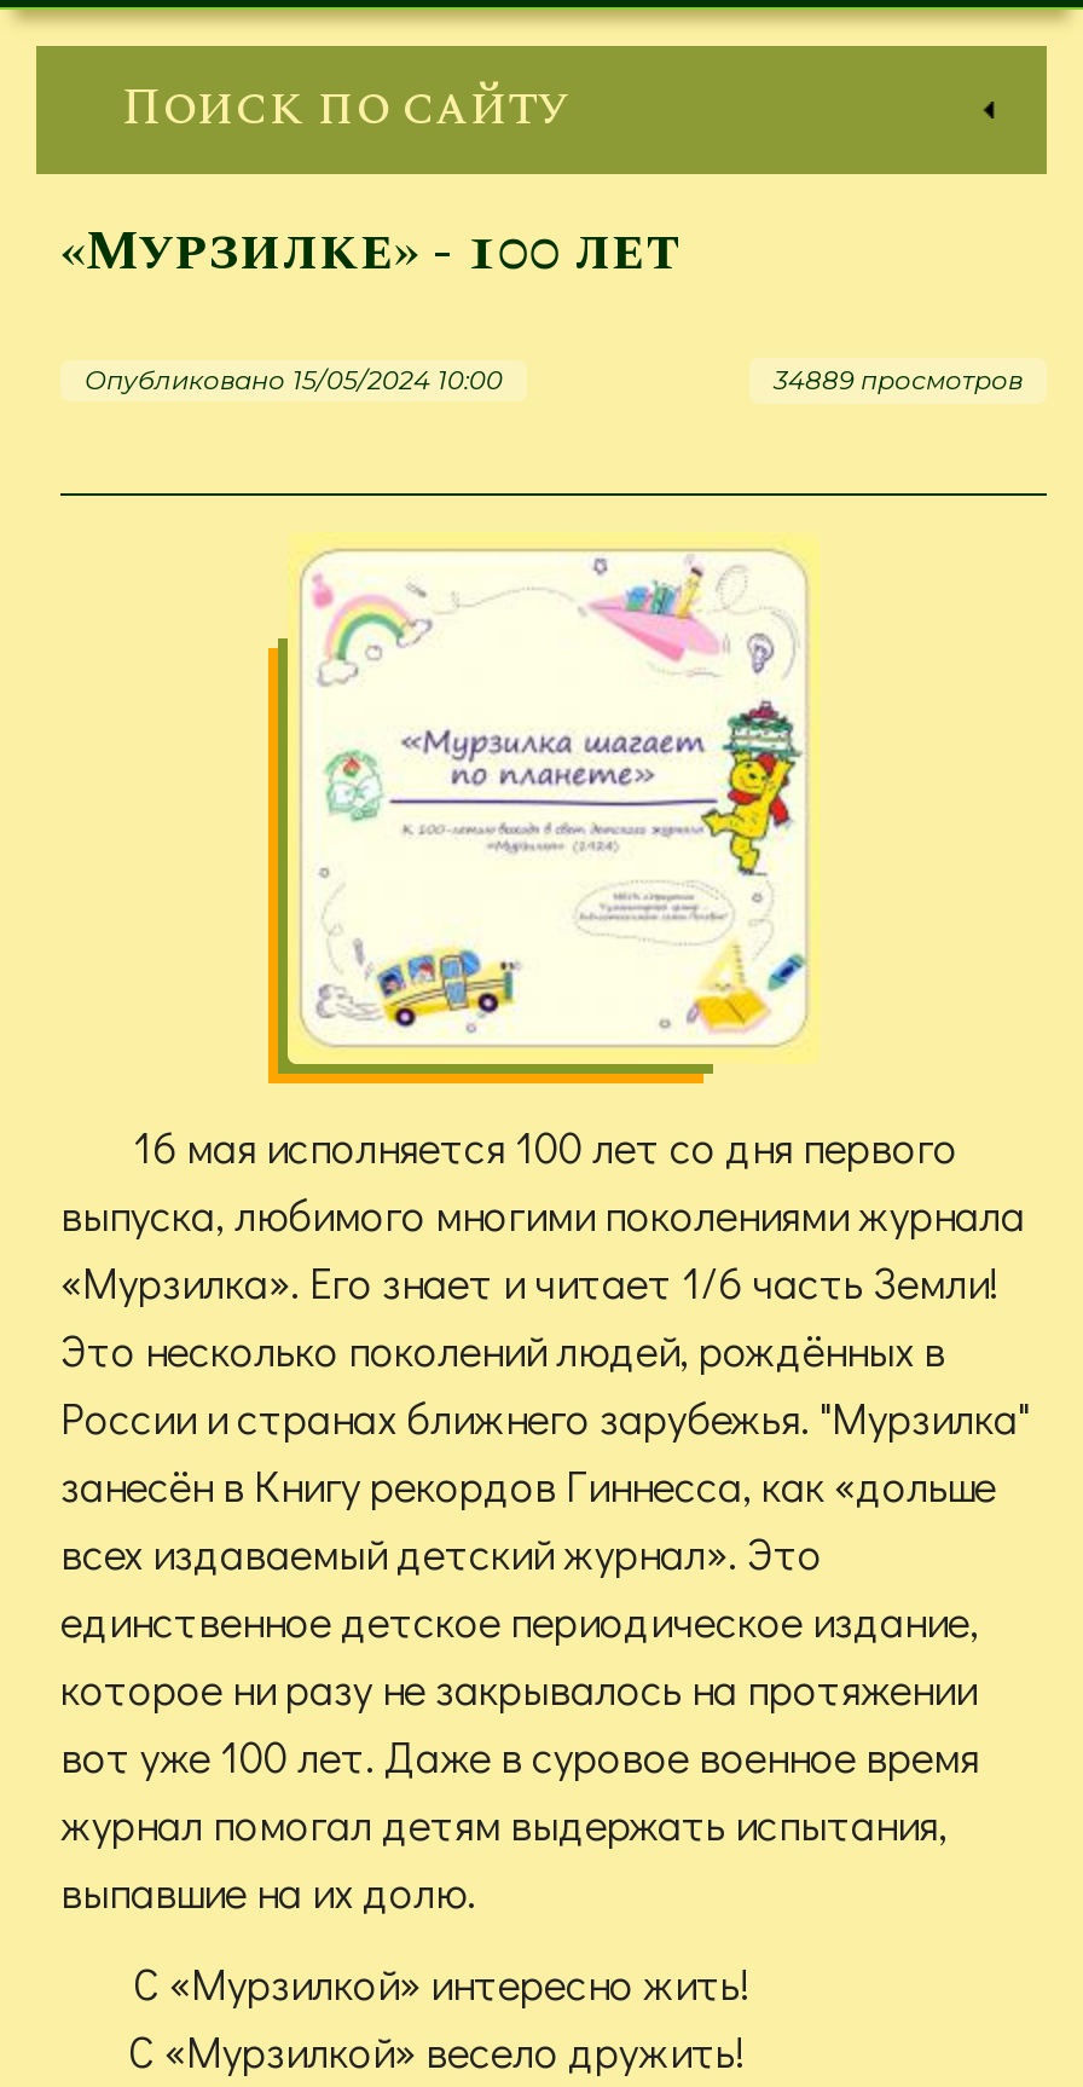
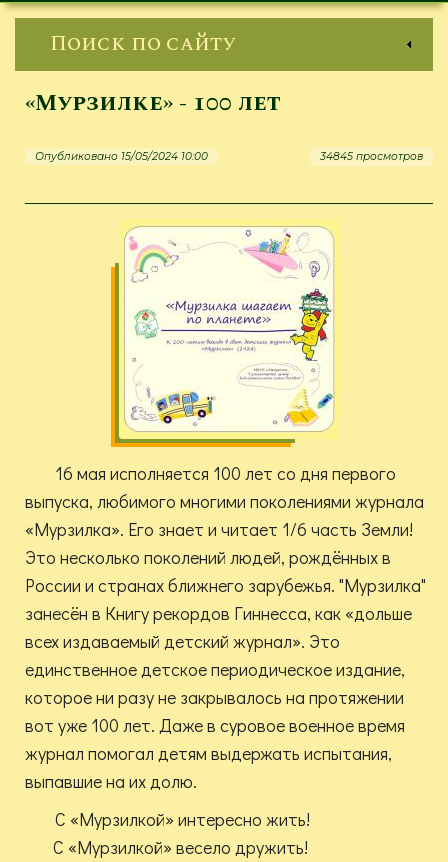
- 34889 просмотров
+ 34845 просмотров
